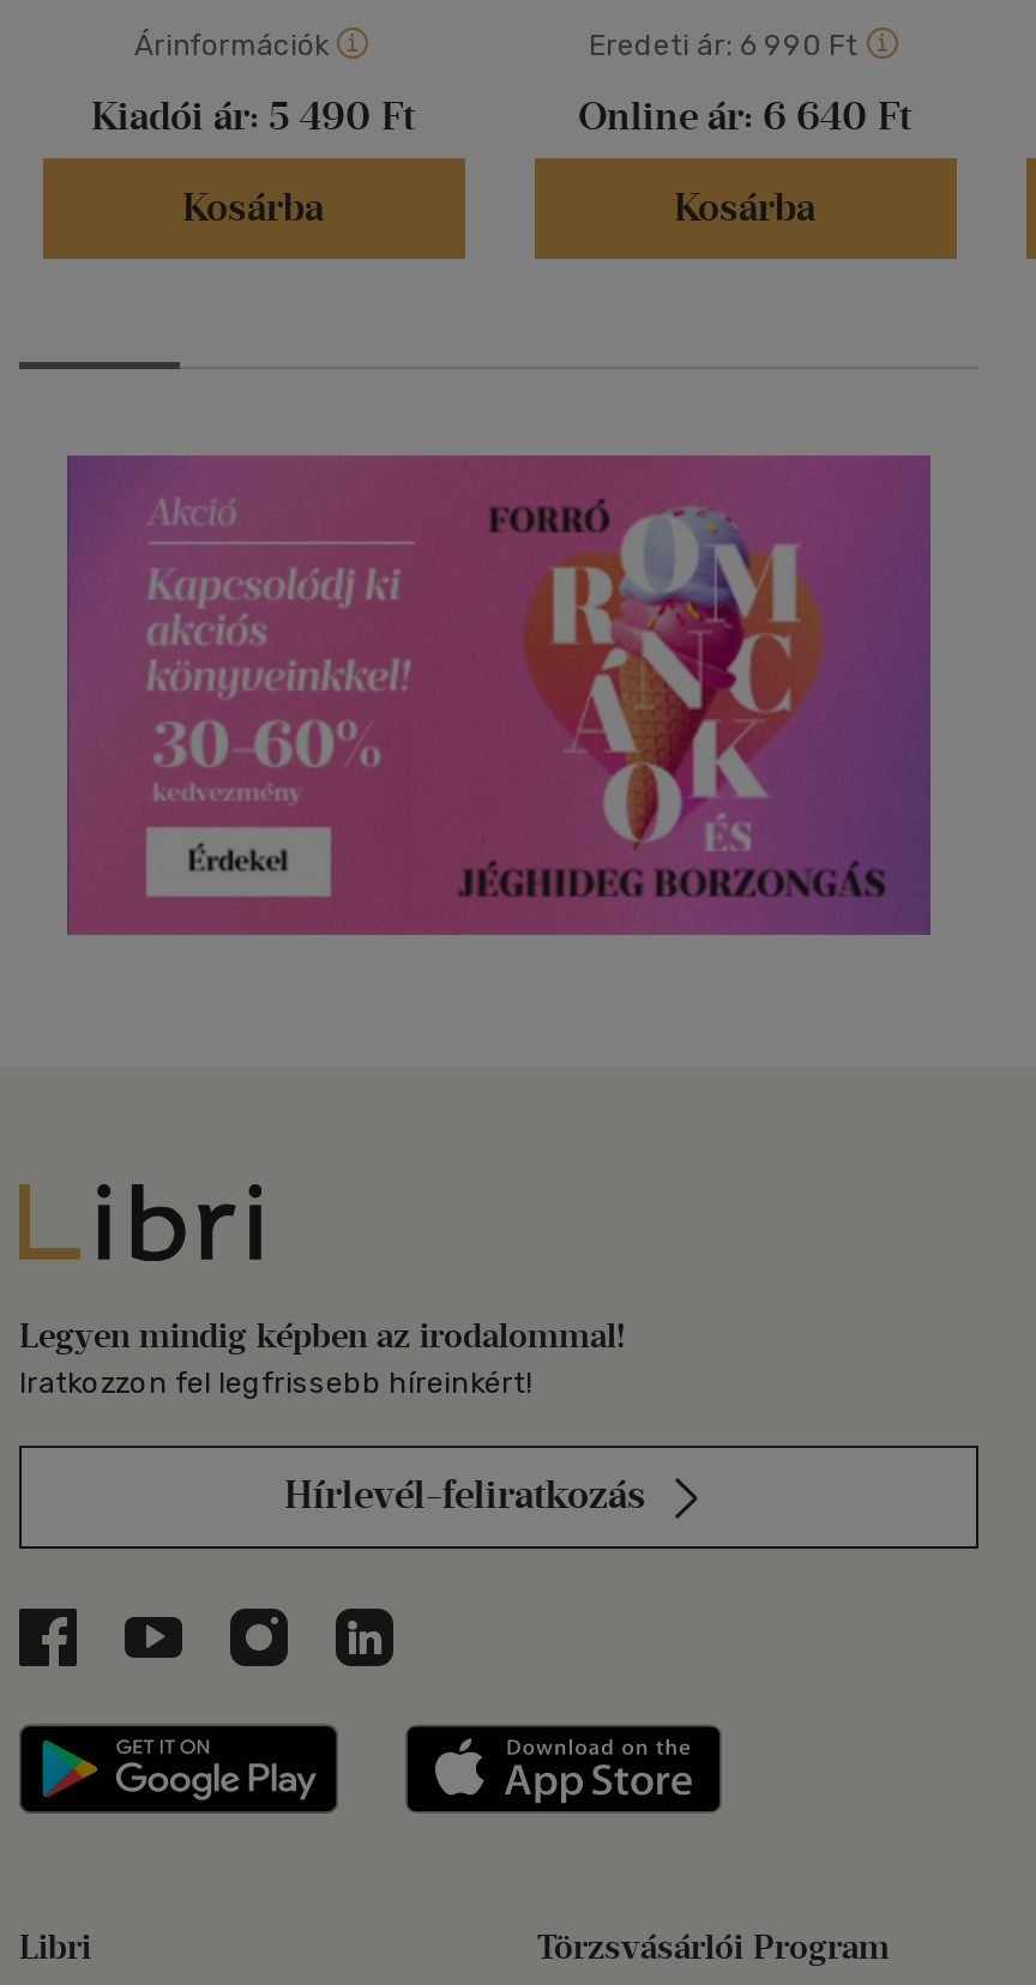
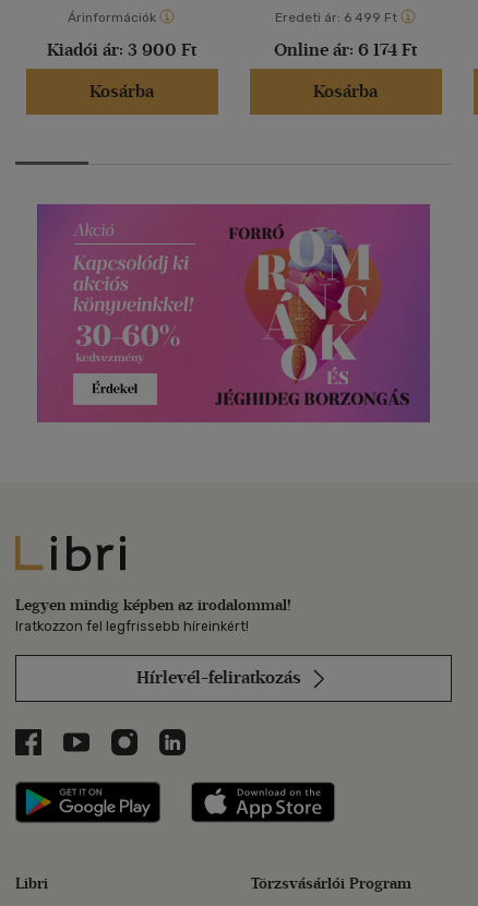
- Eredeti ár: 6 990 Ft
+ Eredeti ár: 6 499 Ft

- Kiadói ár: 5 490 Ft
+ Kiadói ár: 3 900 Ft

- Online ár: 6 640 Ft
+ Online ár: 6 174 Ft
